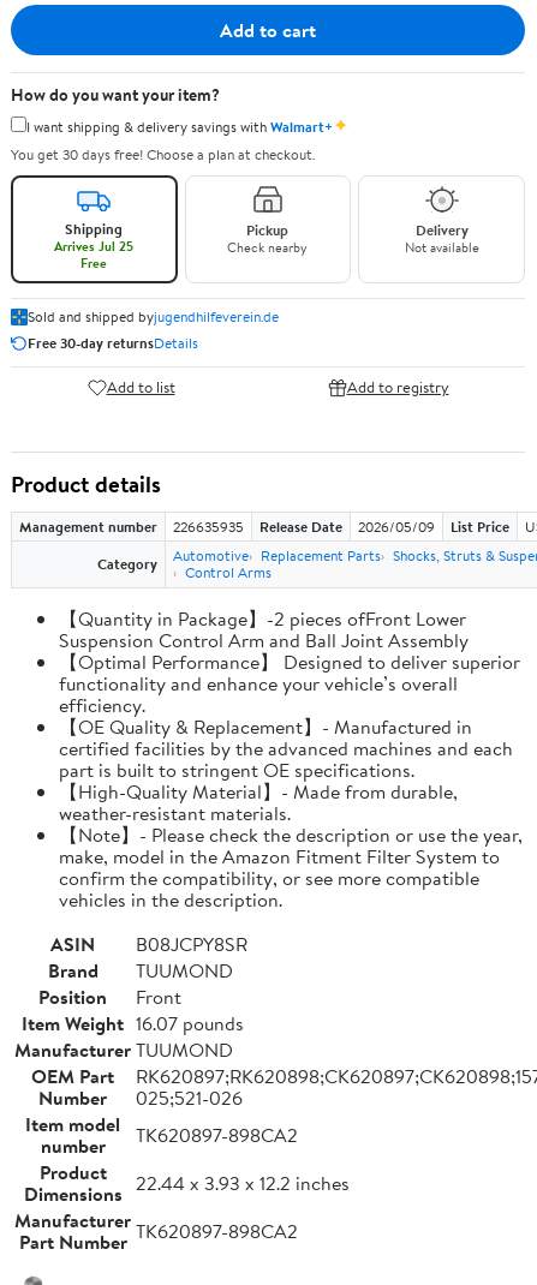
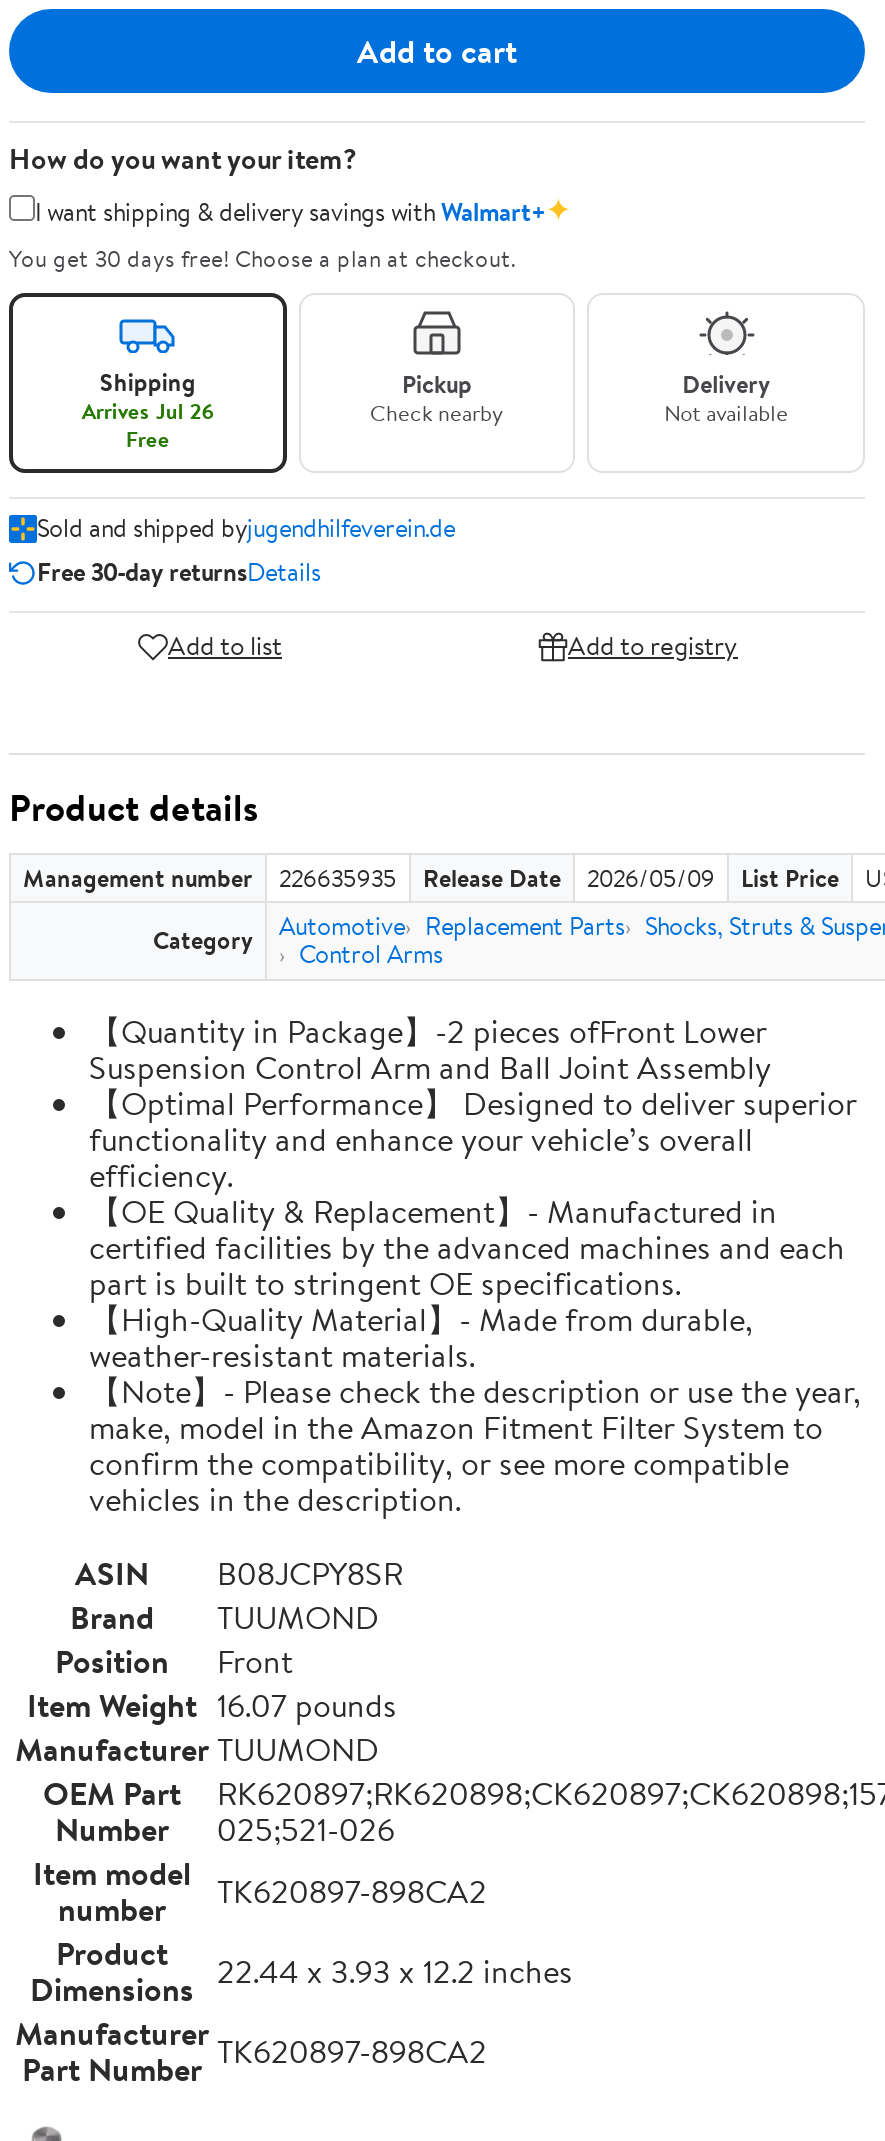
- Arrives Jul 25
+ Arrives Jul 26
